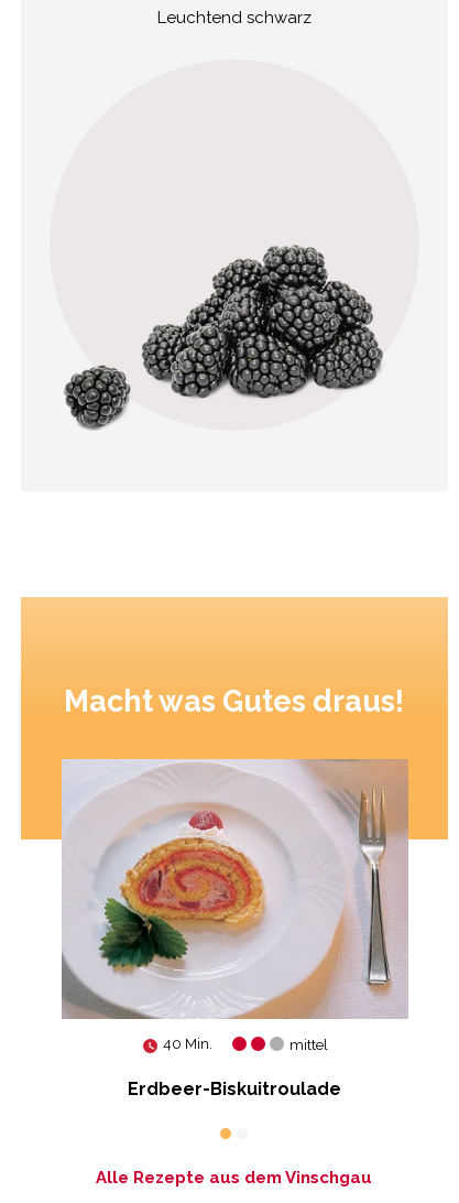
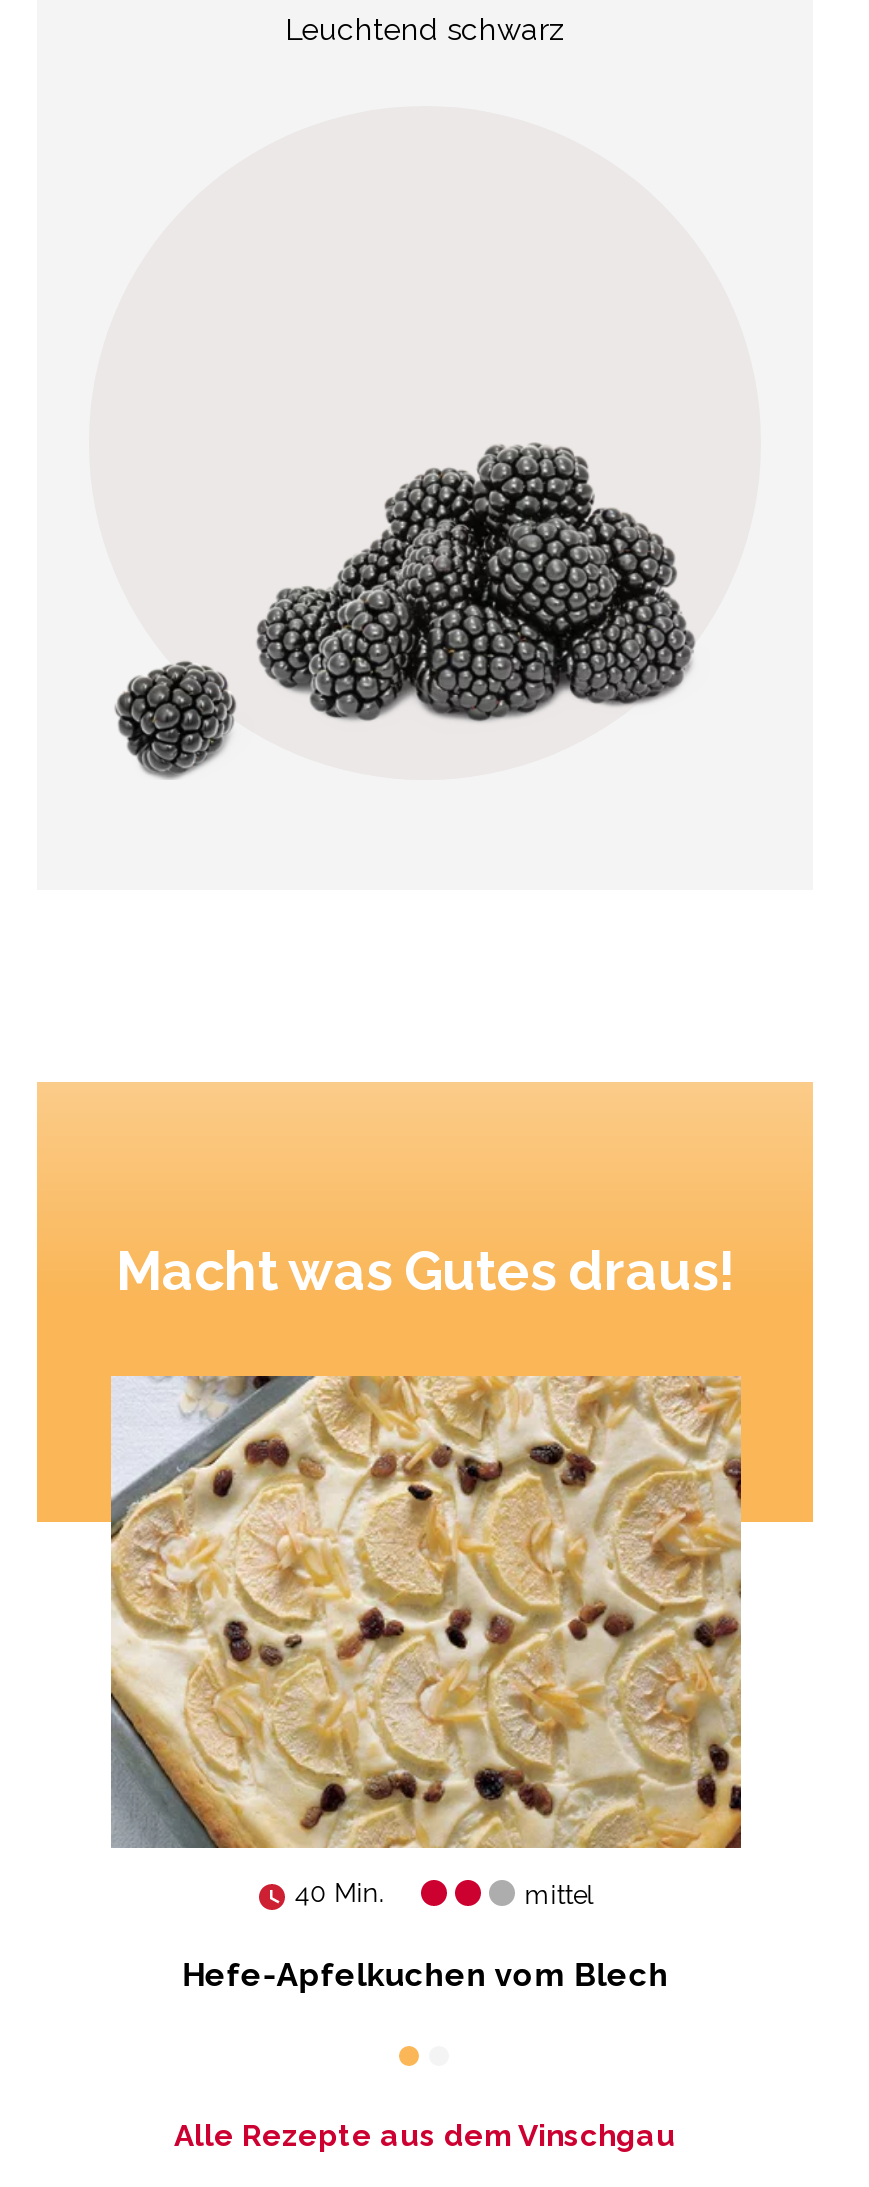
- [image]
+ [image]

- Erdbeer-Biskuitroulade
+ Hefe-Apfelkuchen vom Blech
